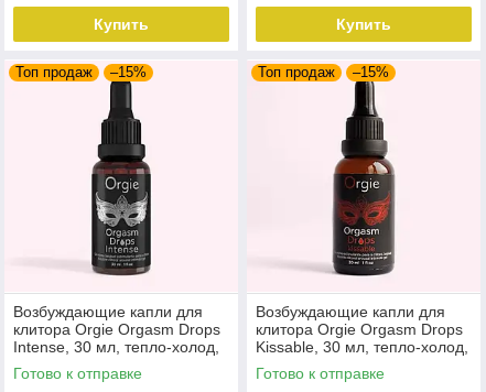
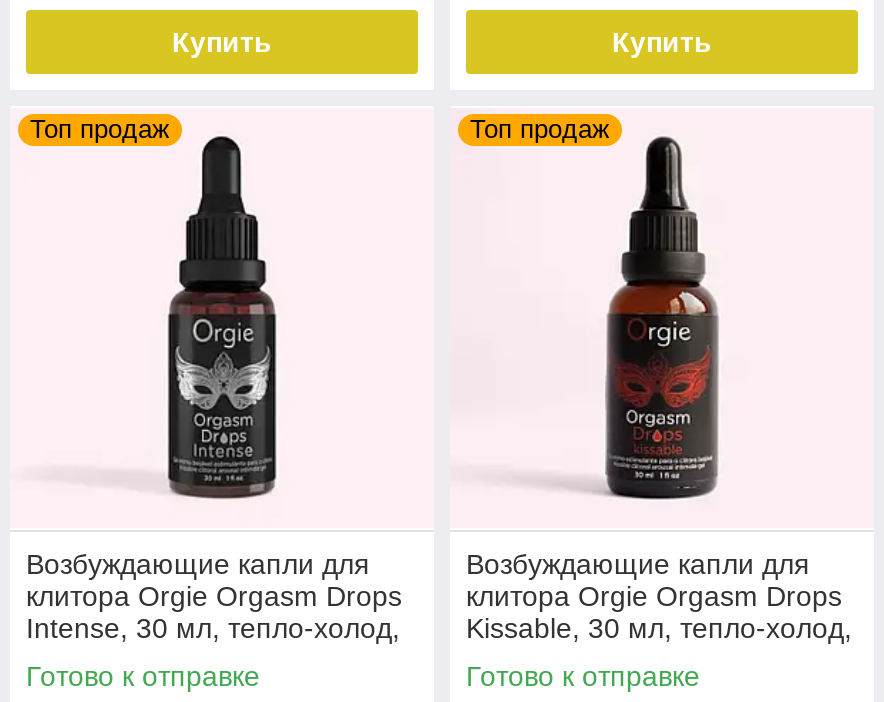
- –15%

- –15%
